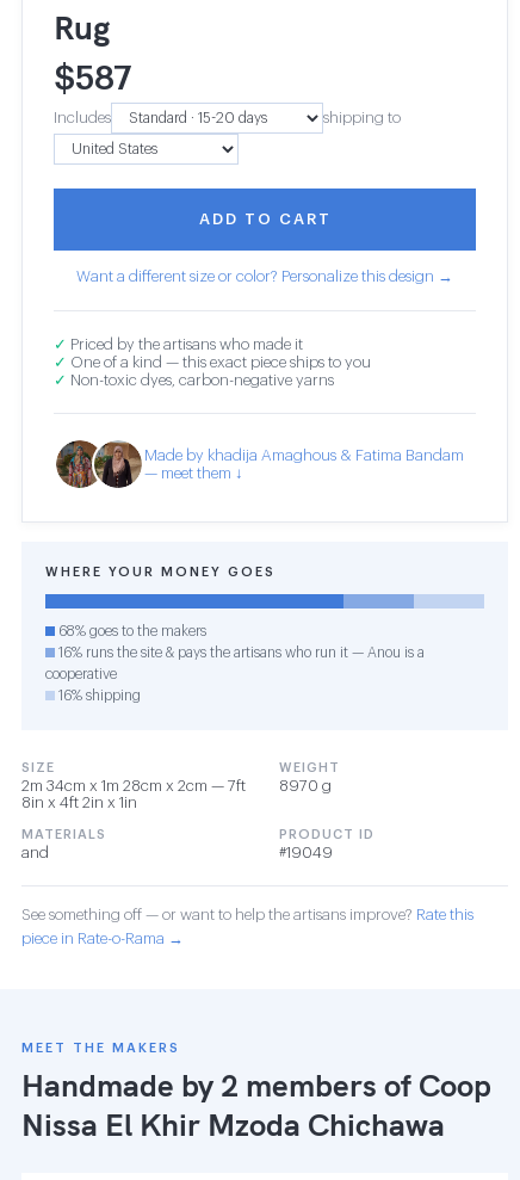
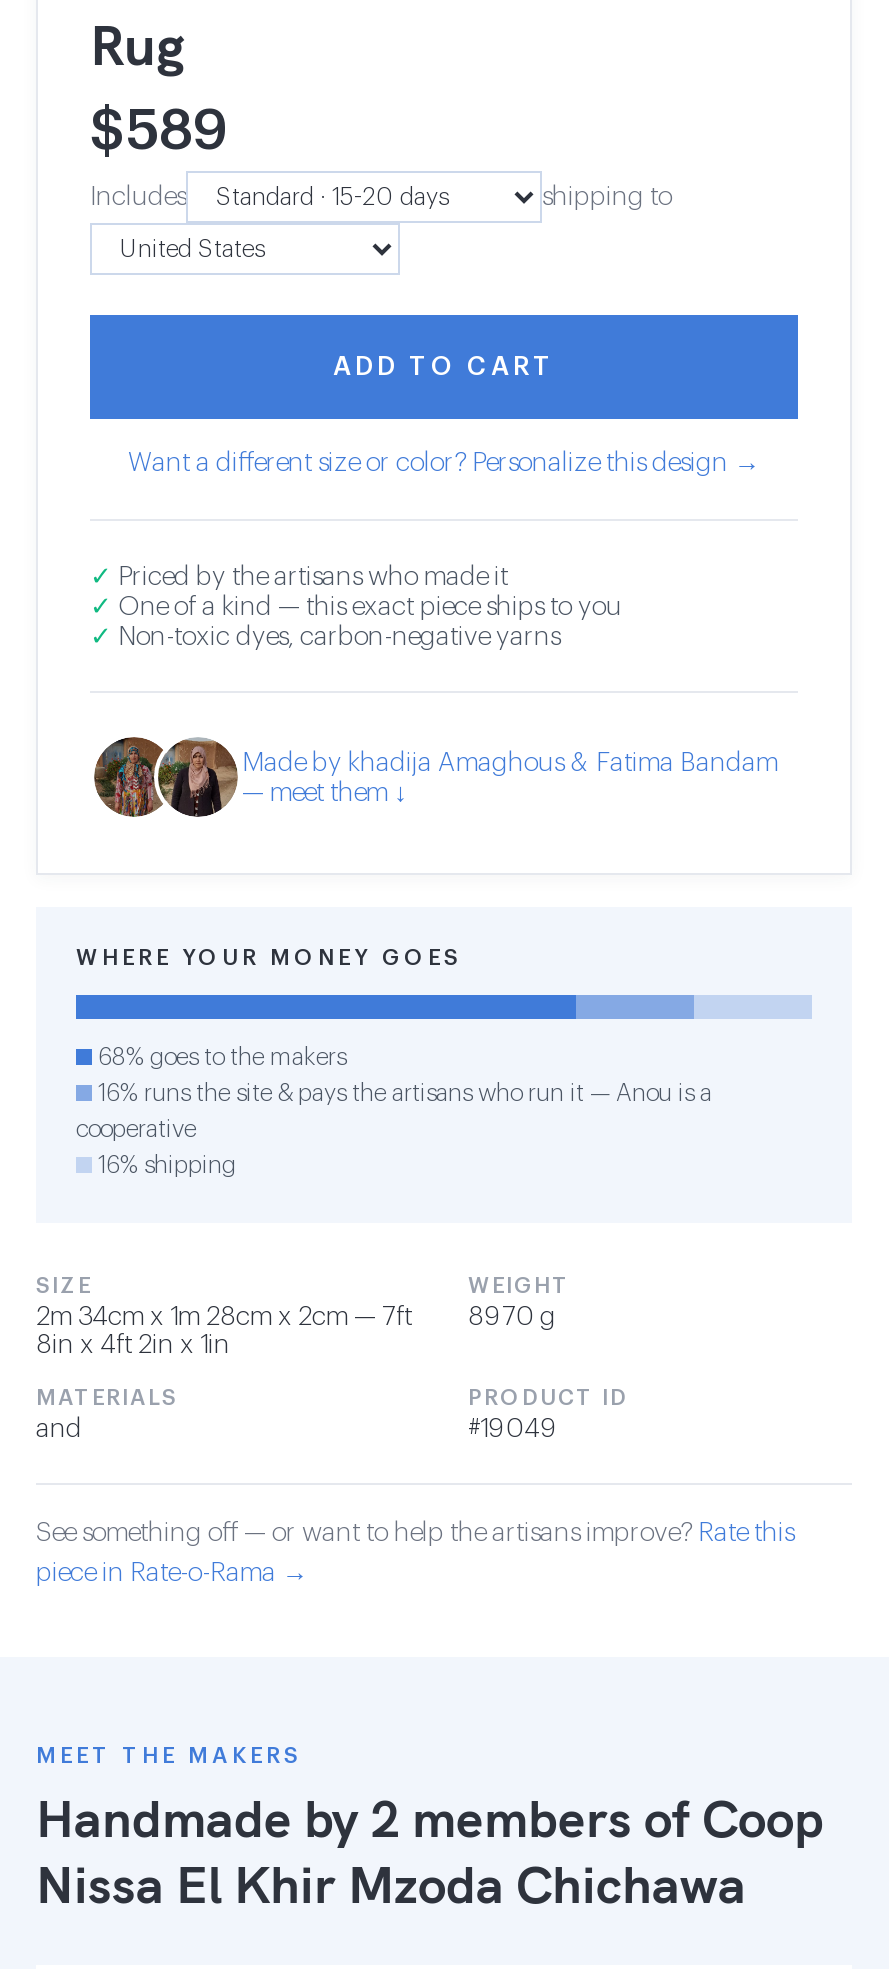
- $587
+ $589
